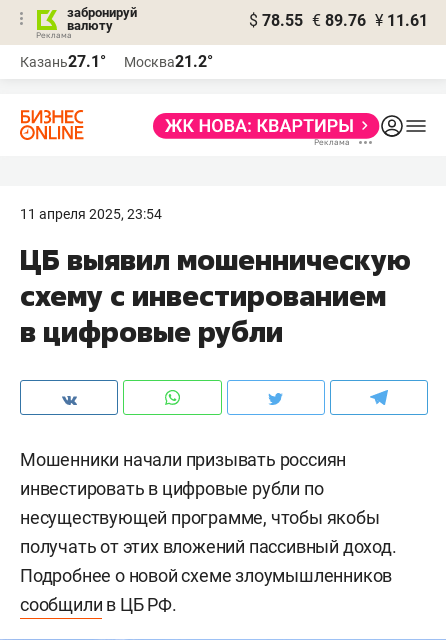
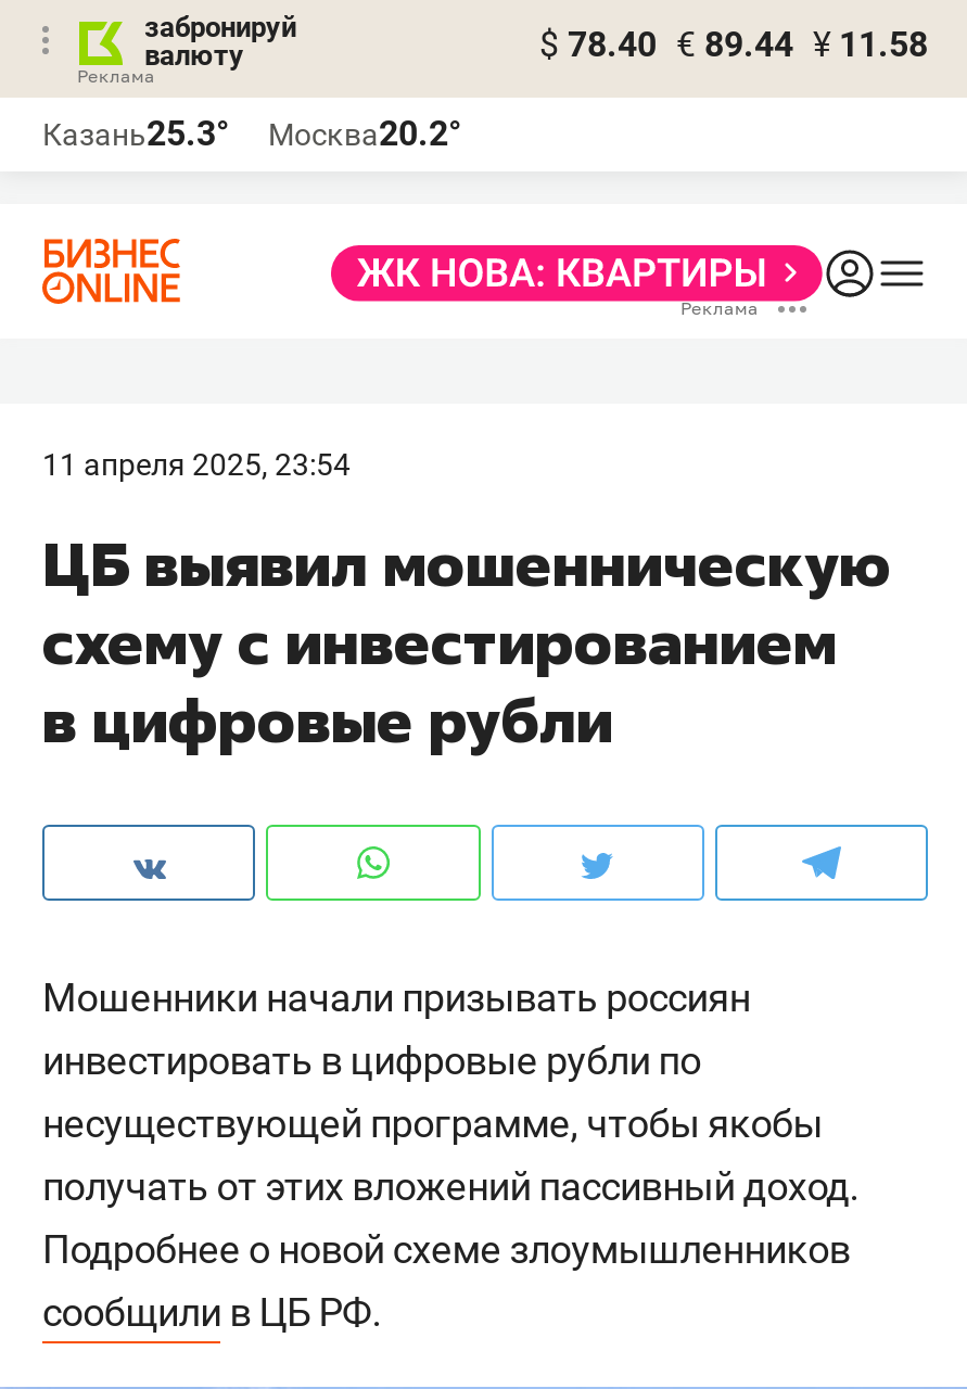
- $ 78.55 € 89.76 ¥ 11.61
+ $ 78.40 € 89.44 ¥ 11.58

- Казань27.1°
+ Казань25.3°

- Москва21.2°
+ Москва20.2°
